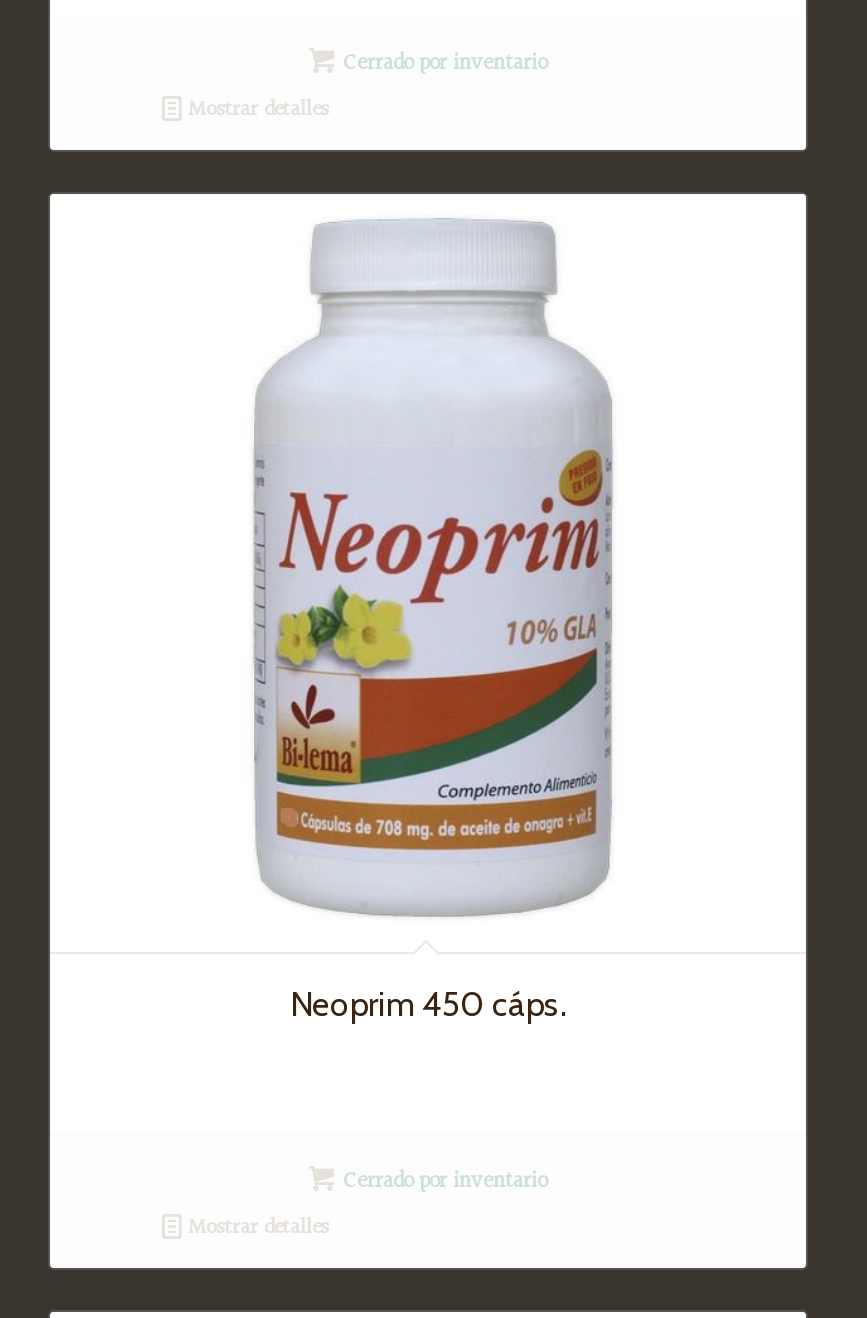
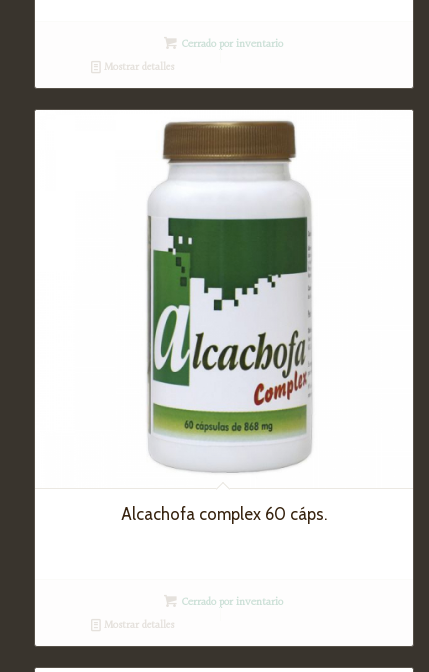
- [image]
- Neoprim 450 cáps.
+ [image]
+ Alcachofa complex 60 cáps.
